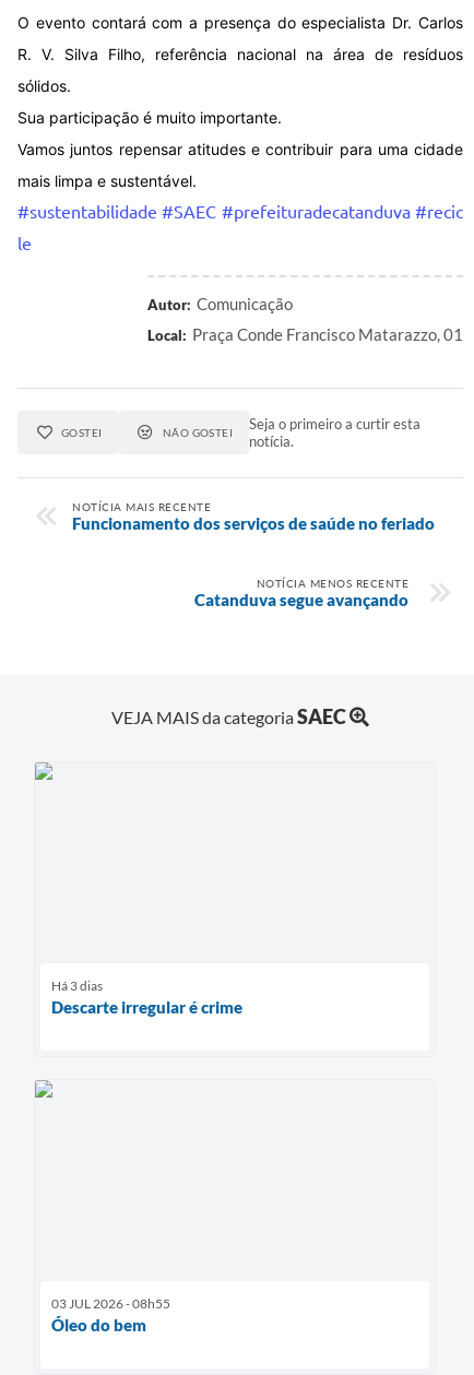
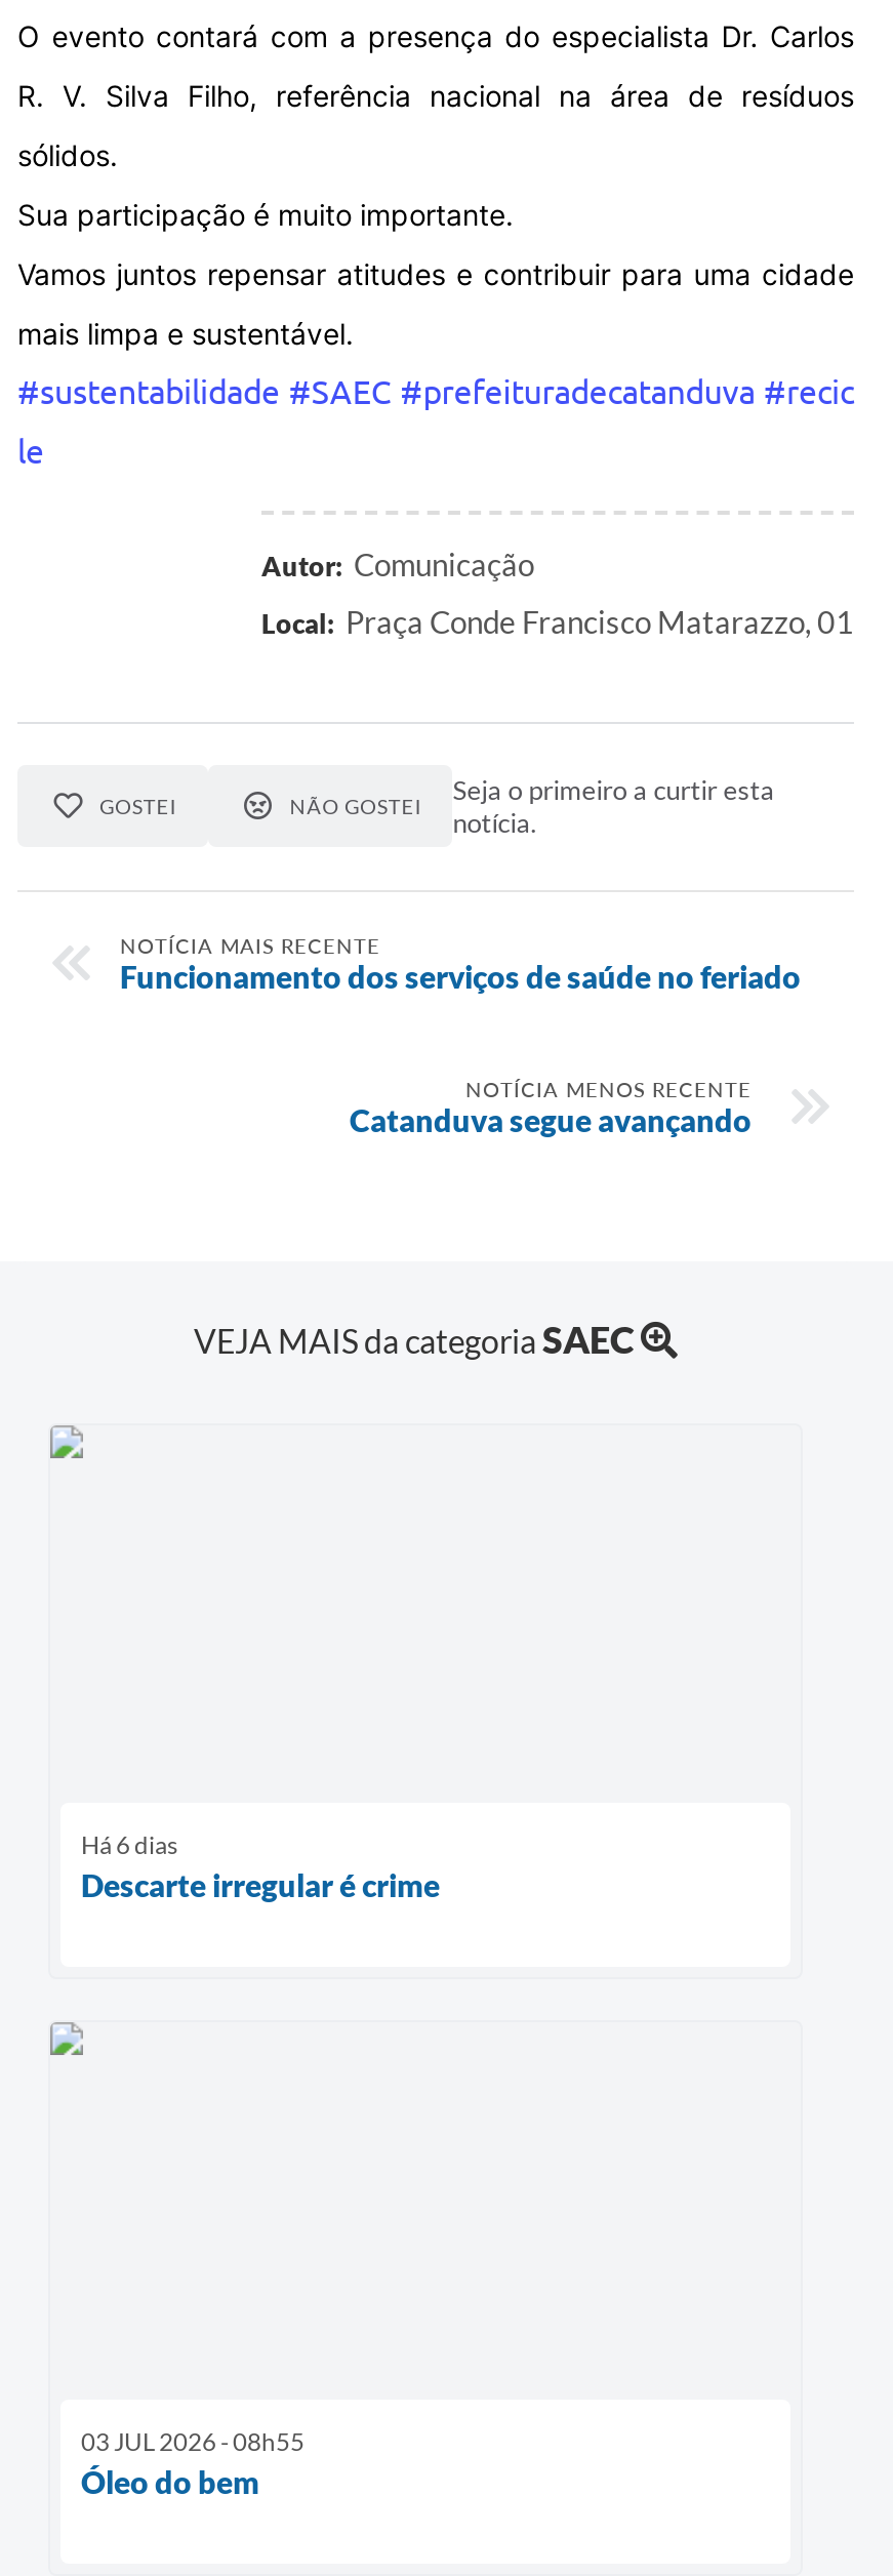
- Há 3 dias
+ Há 6 dias
